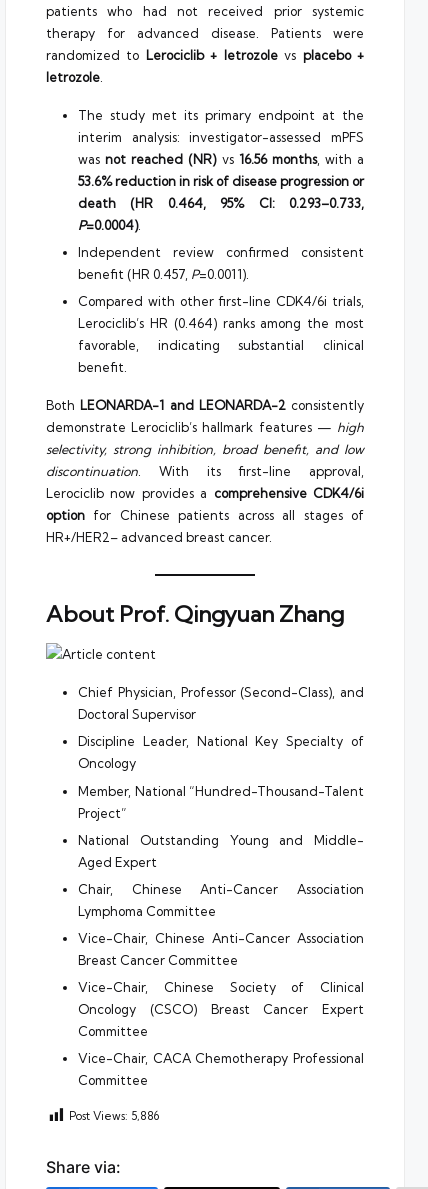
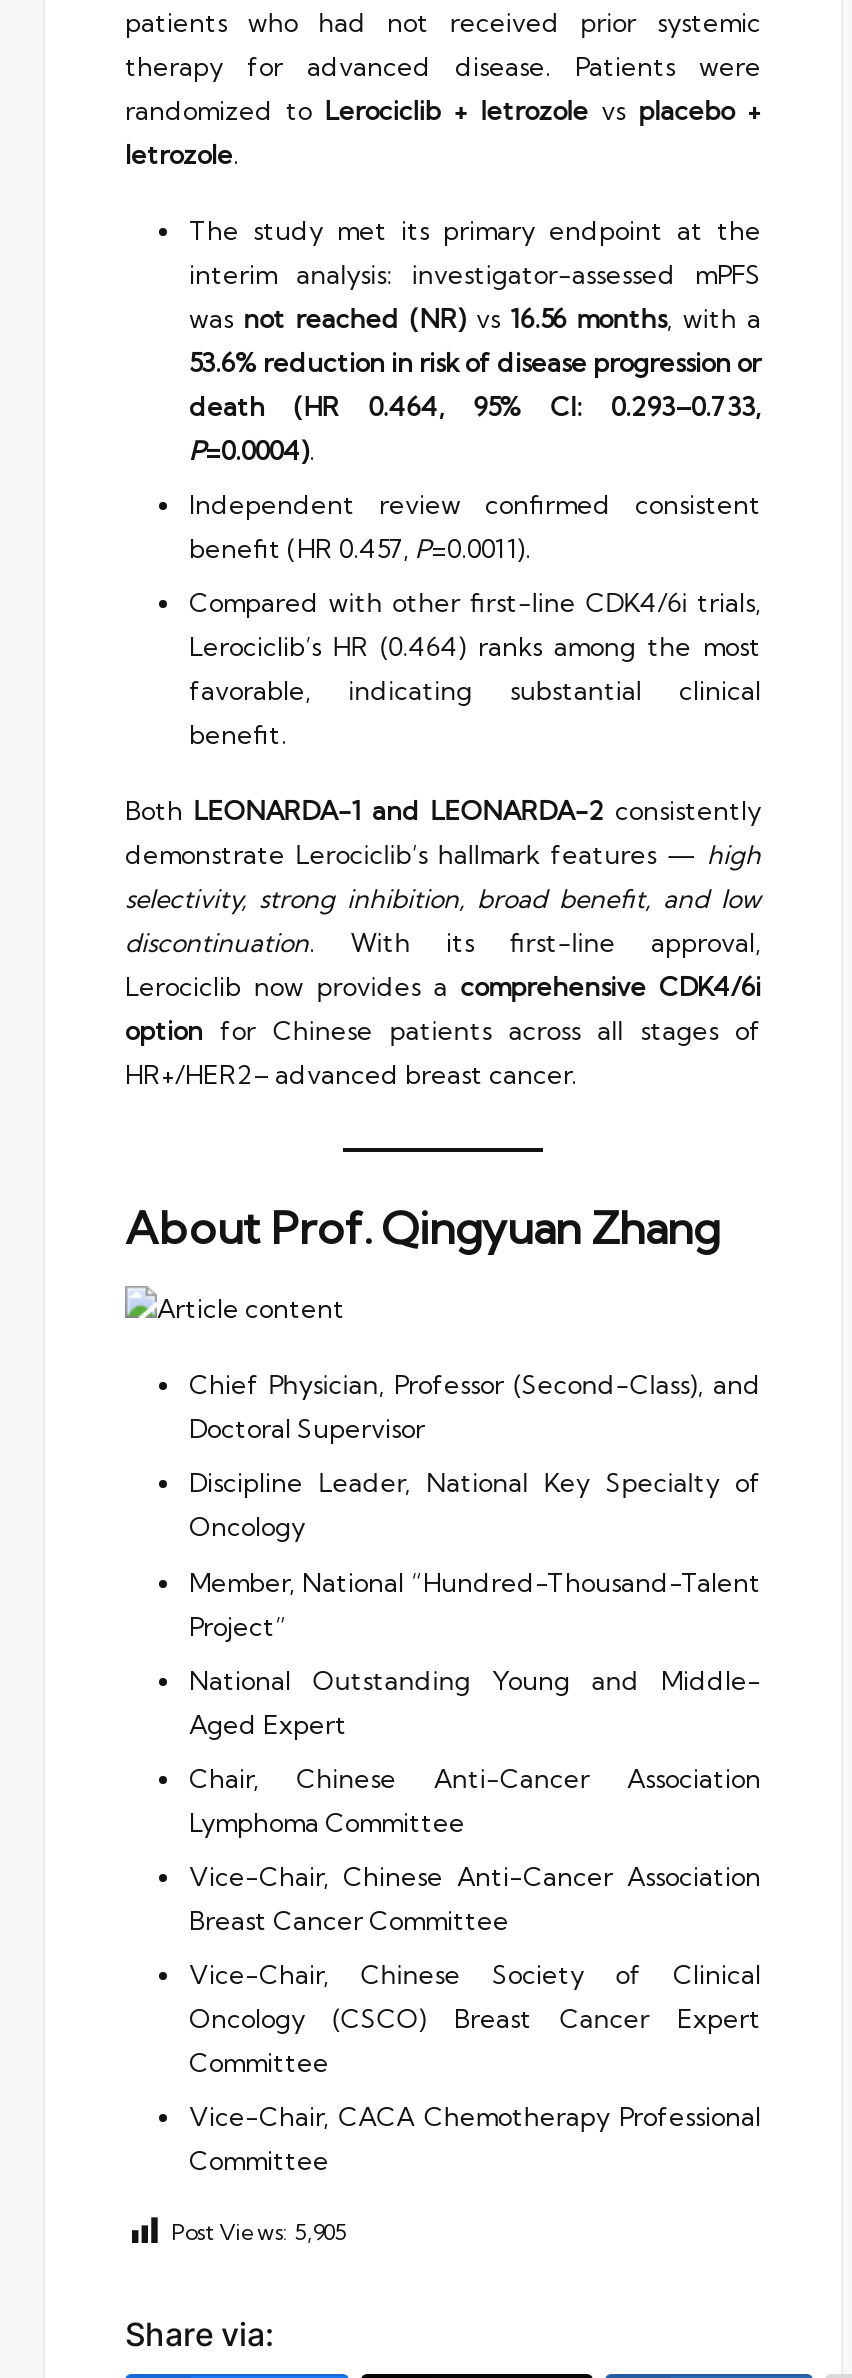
- Post Views: 5,886
+ Post Views: 5,905
